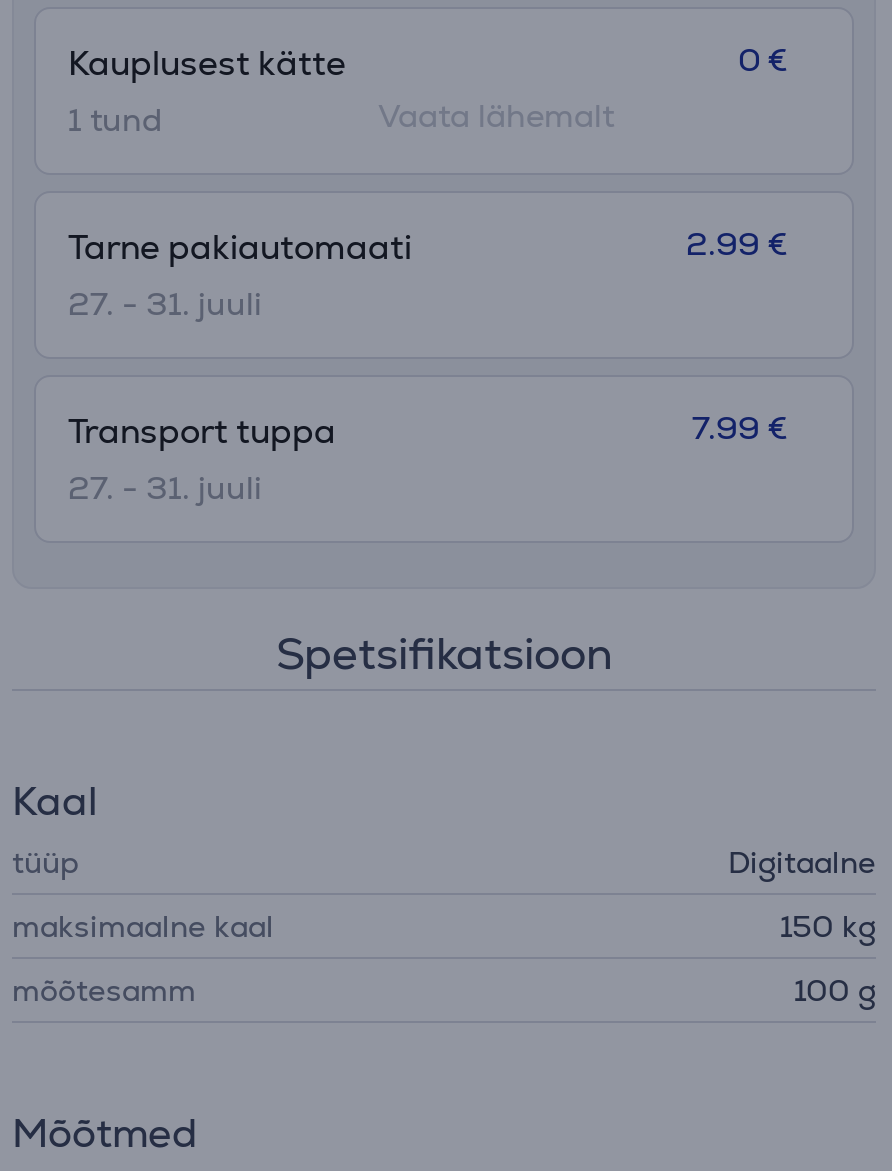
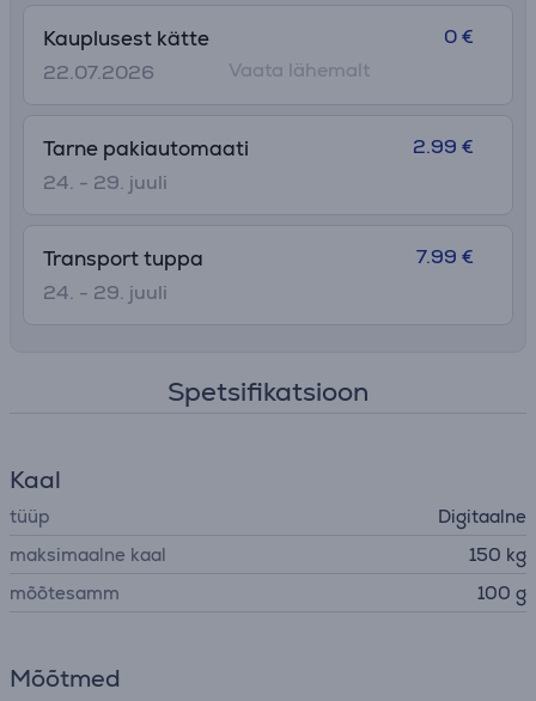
- 1 tund
+ 22.07.2026

- 27. - 31. juuli
+ 24. - 29. juuli

- 27. - 31. juuli
+ 24. - 29. juuli
